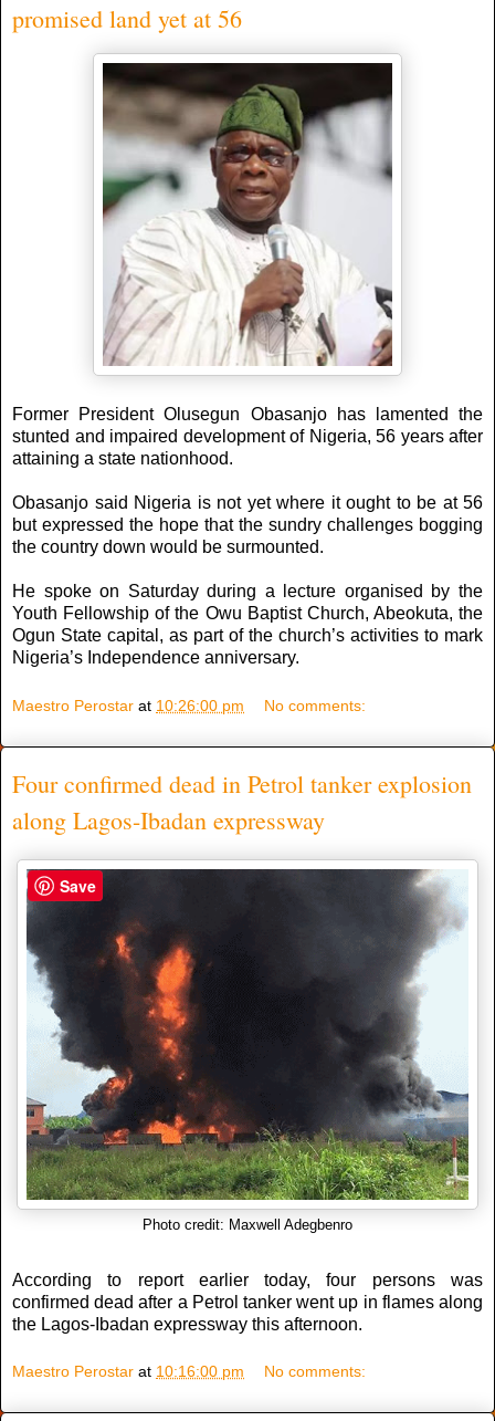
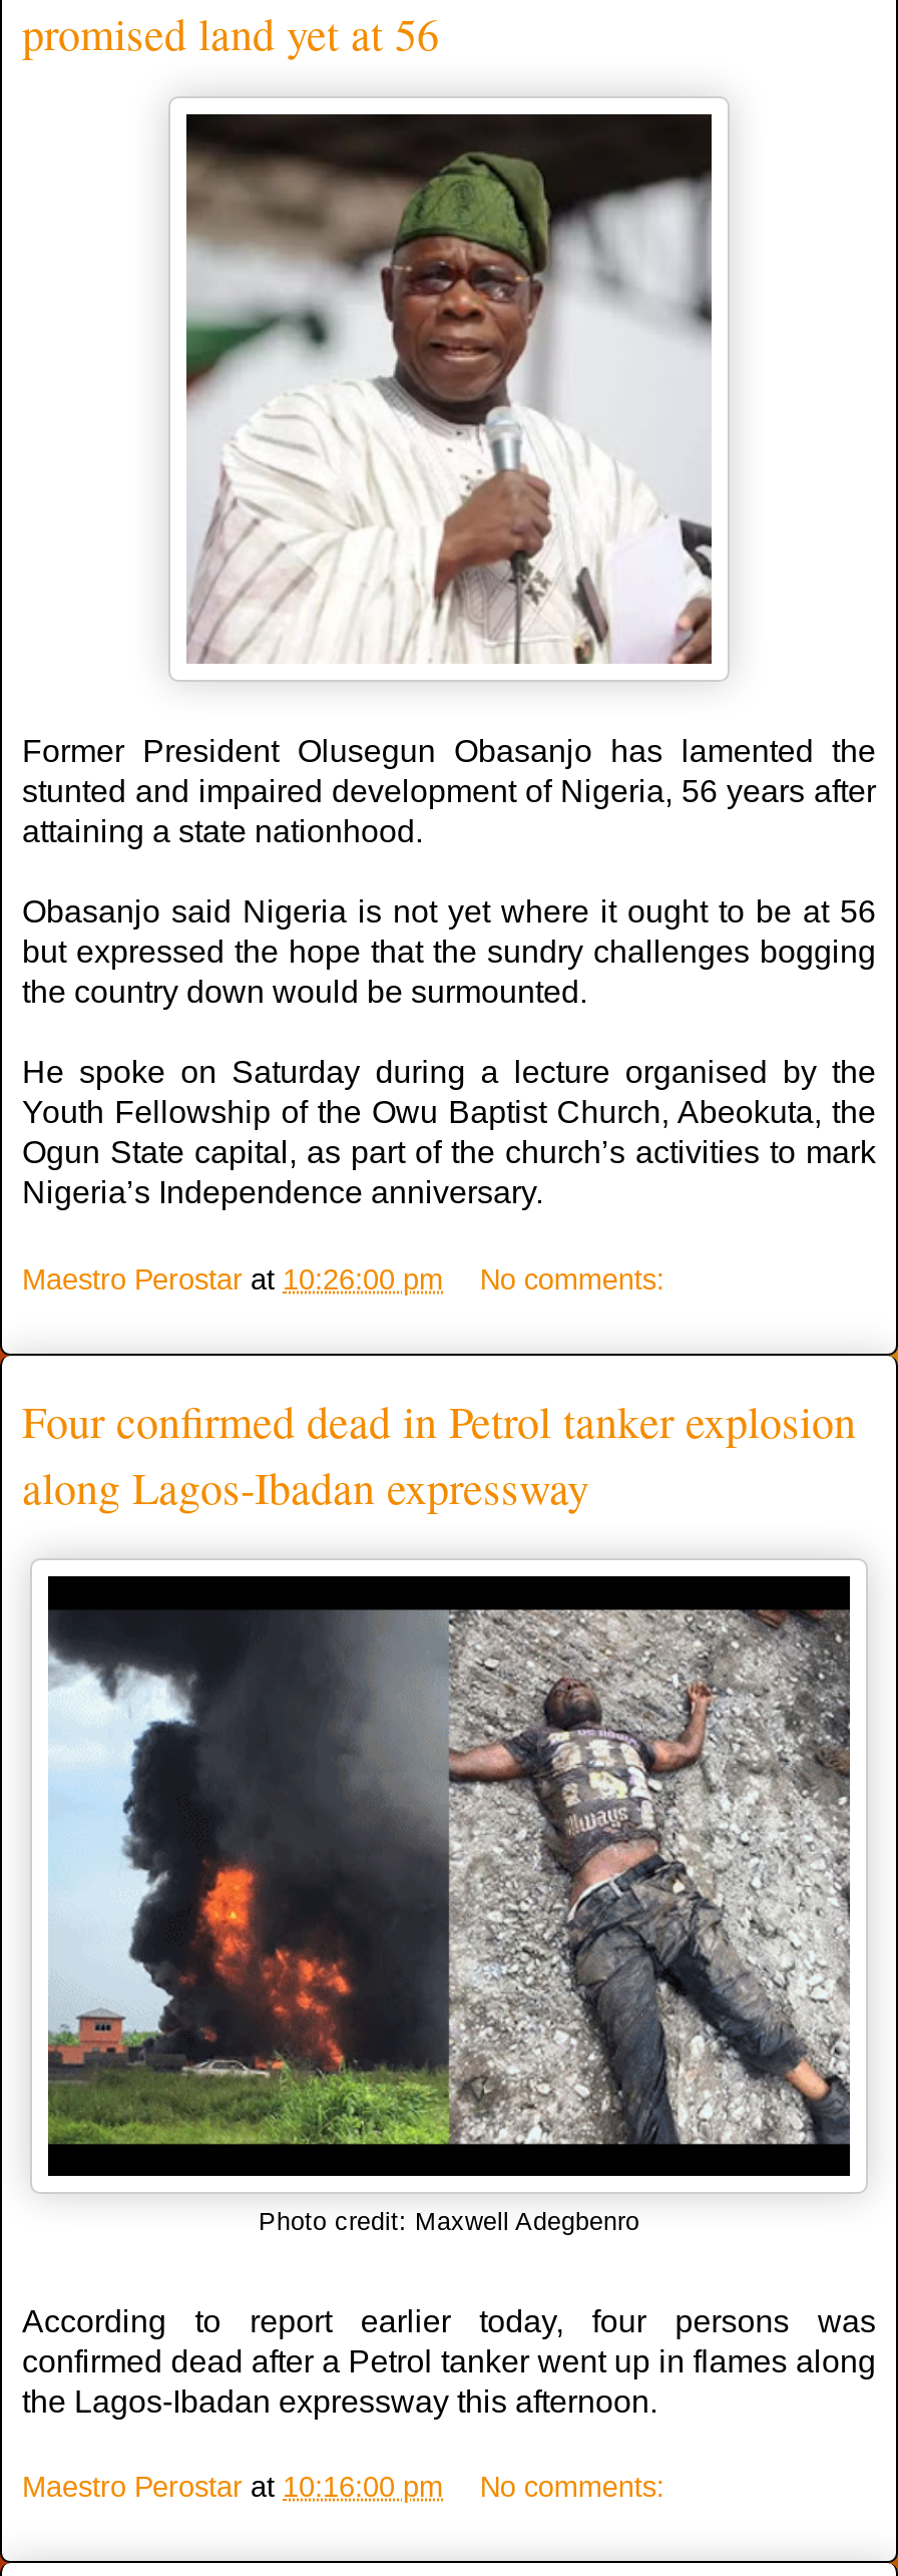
- [image]
+ [image]

- Save
